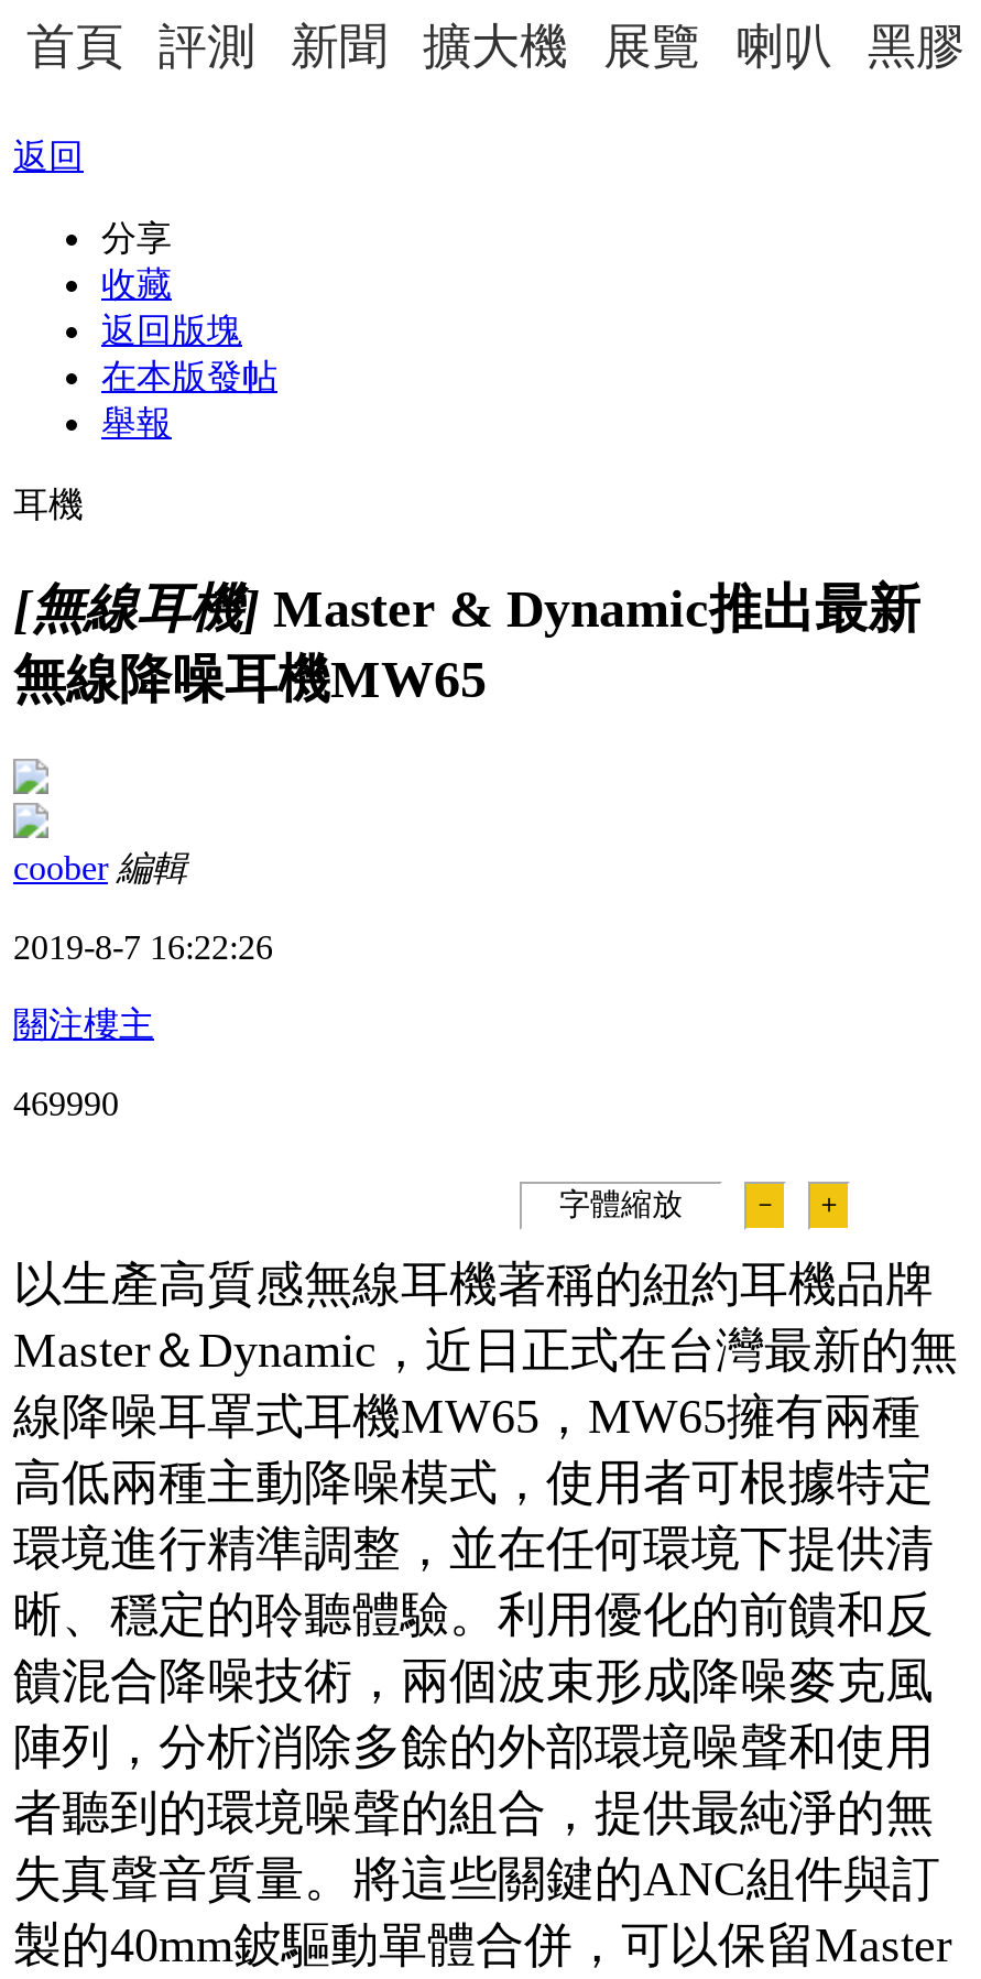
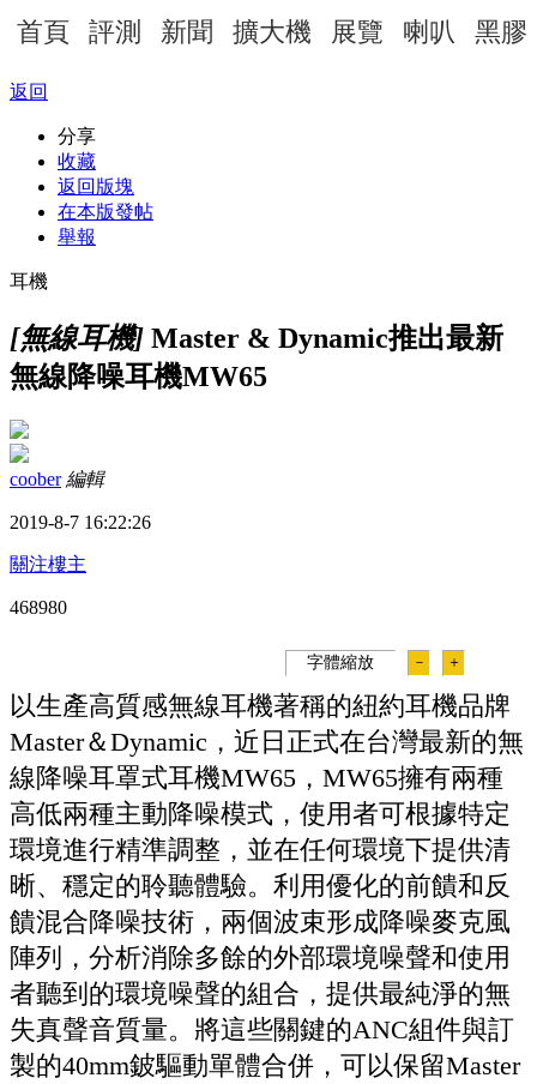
- 469990
+ 468980
